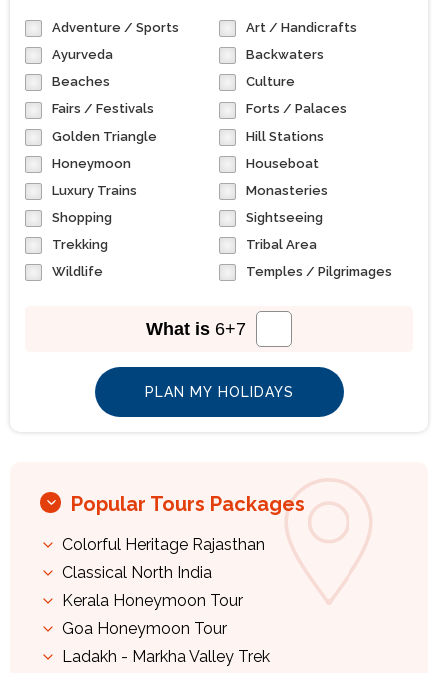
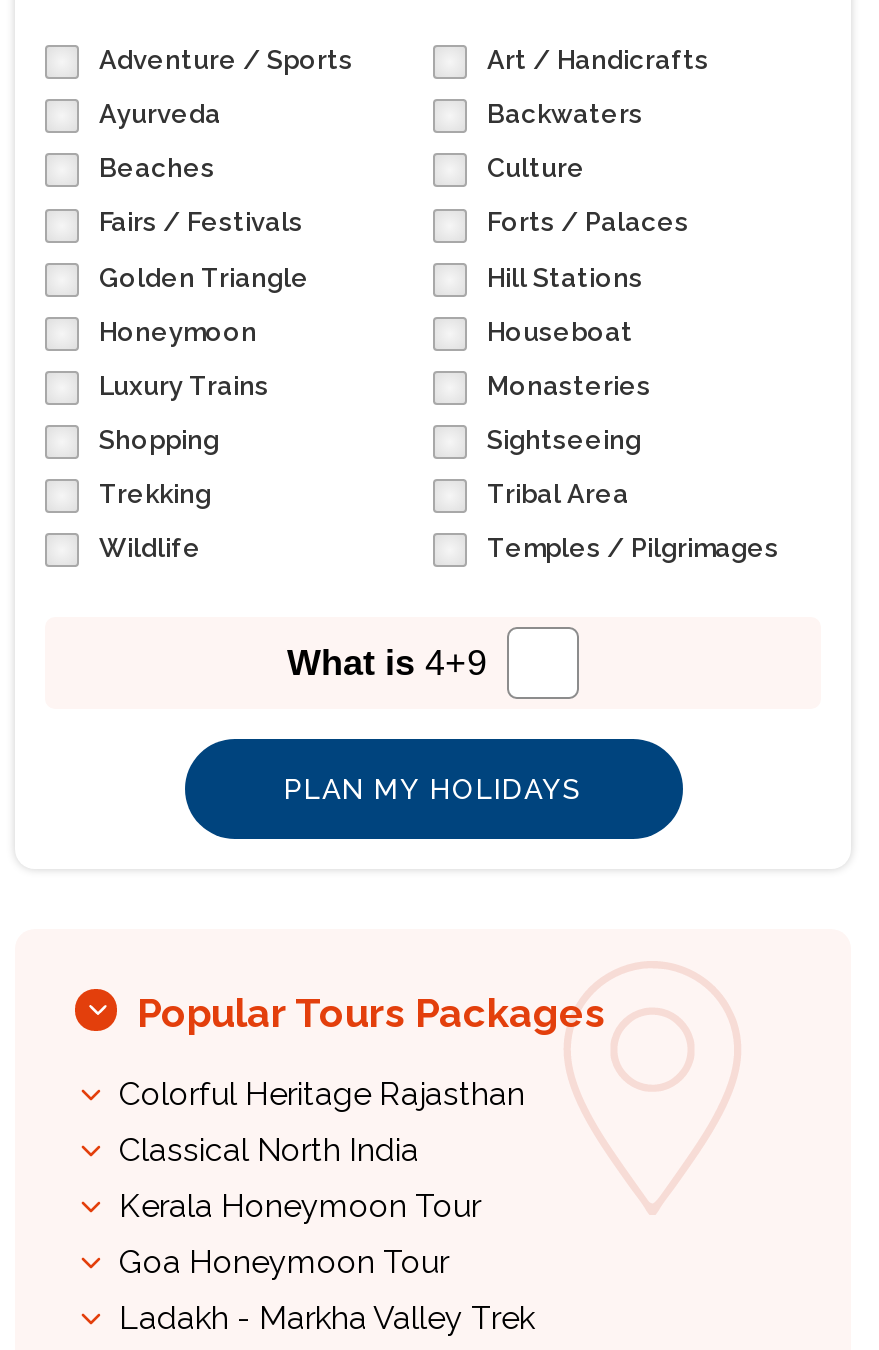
- What is 6+7
+ What is 4+9
